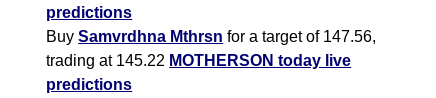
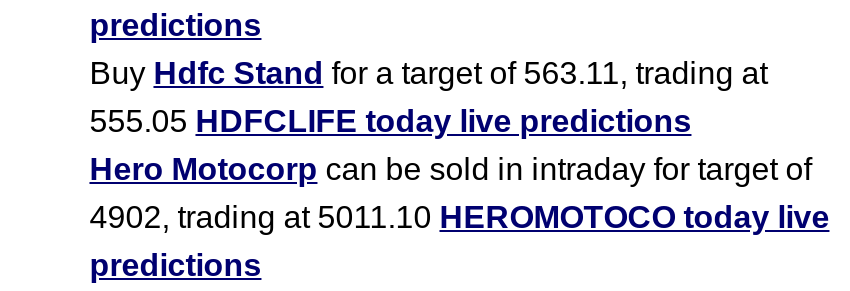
- Buy Samvrdhna Mthrsn for a target of 147.56,
- trading at 145.22 MOTHERSON today live
+ Buy Hdfc Stand for a target of 563.11, trading at
+ 555.05 HDFCLIFE today live predictions
+ Hero Motocorp can be sold in intraday for target of
+ 4902, trading at 5011.10 HEROMOTOCO today live
